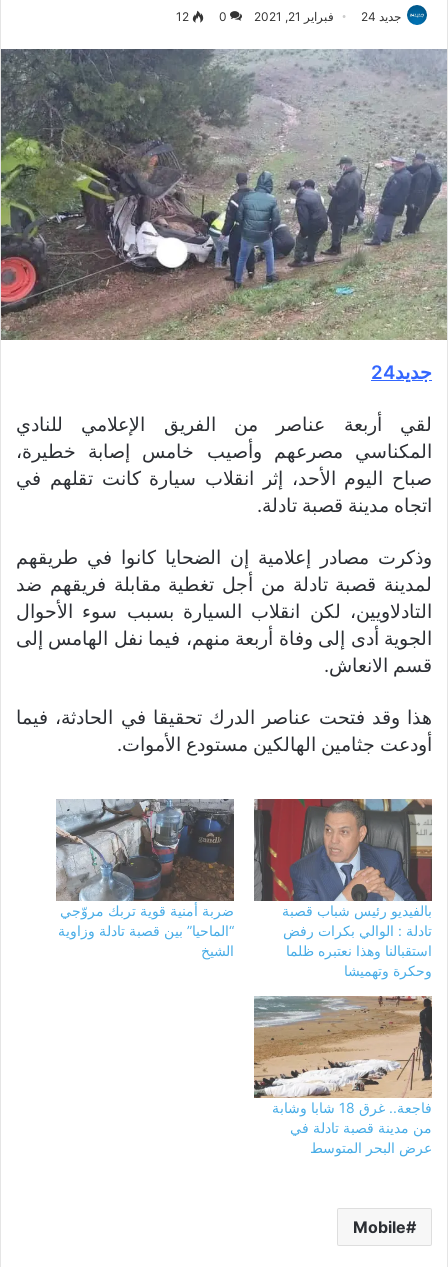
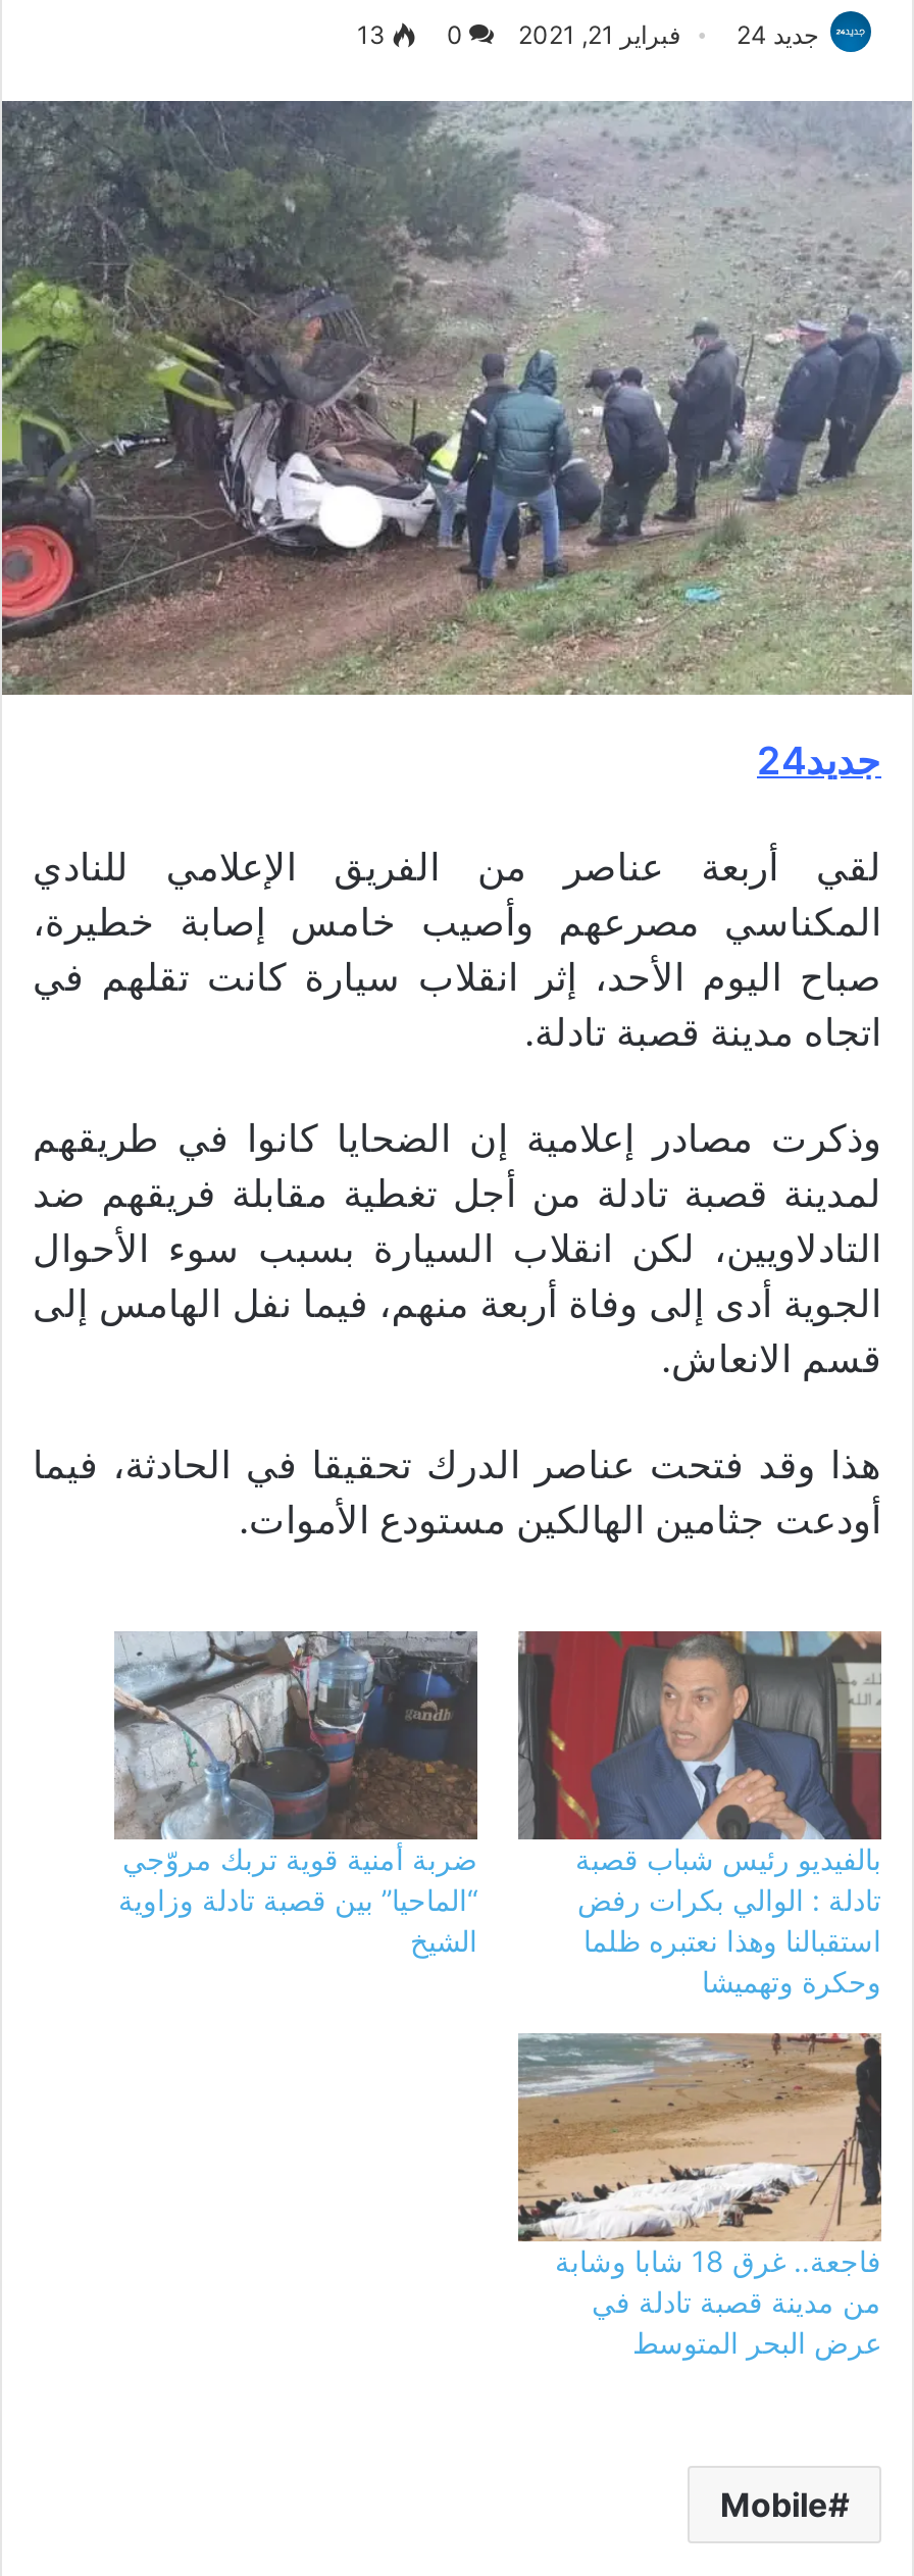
- 12 0
+ 13 0
